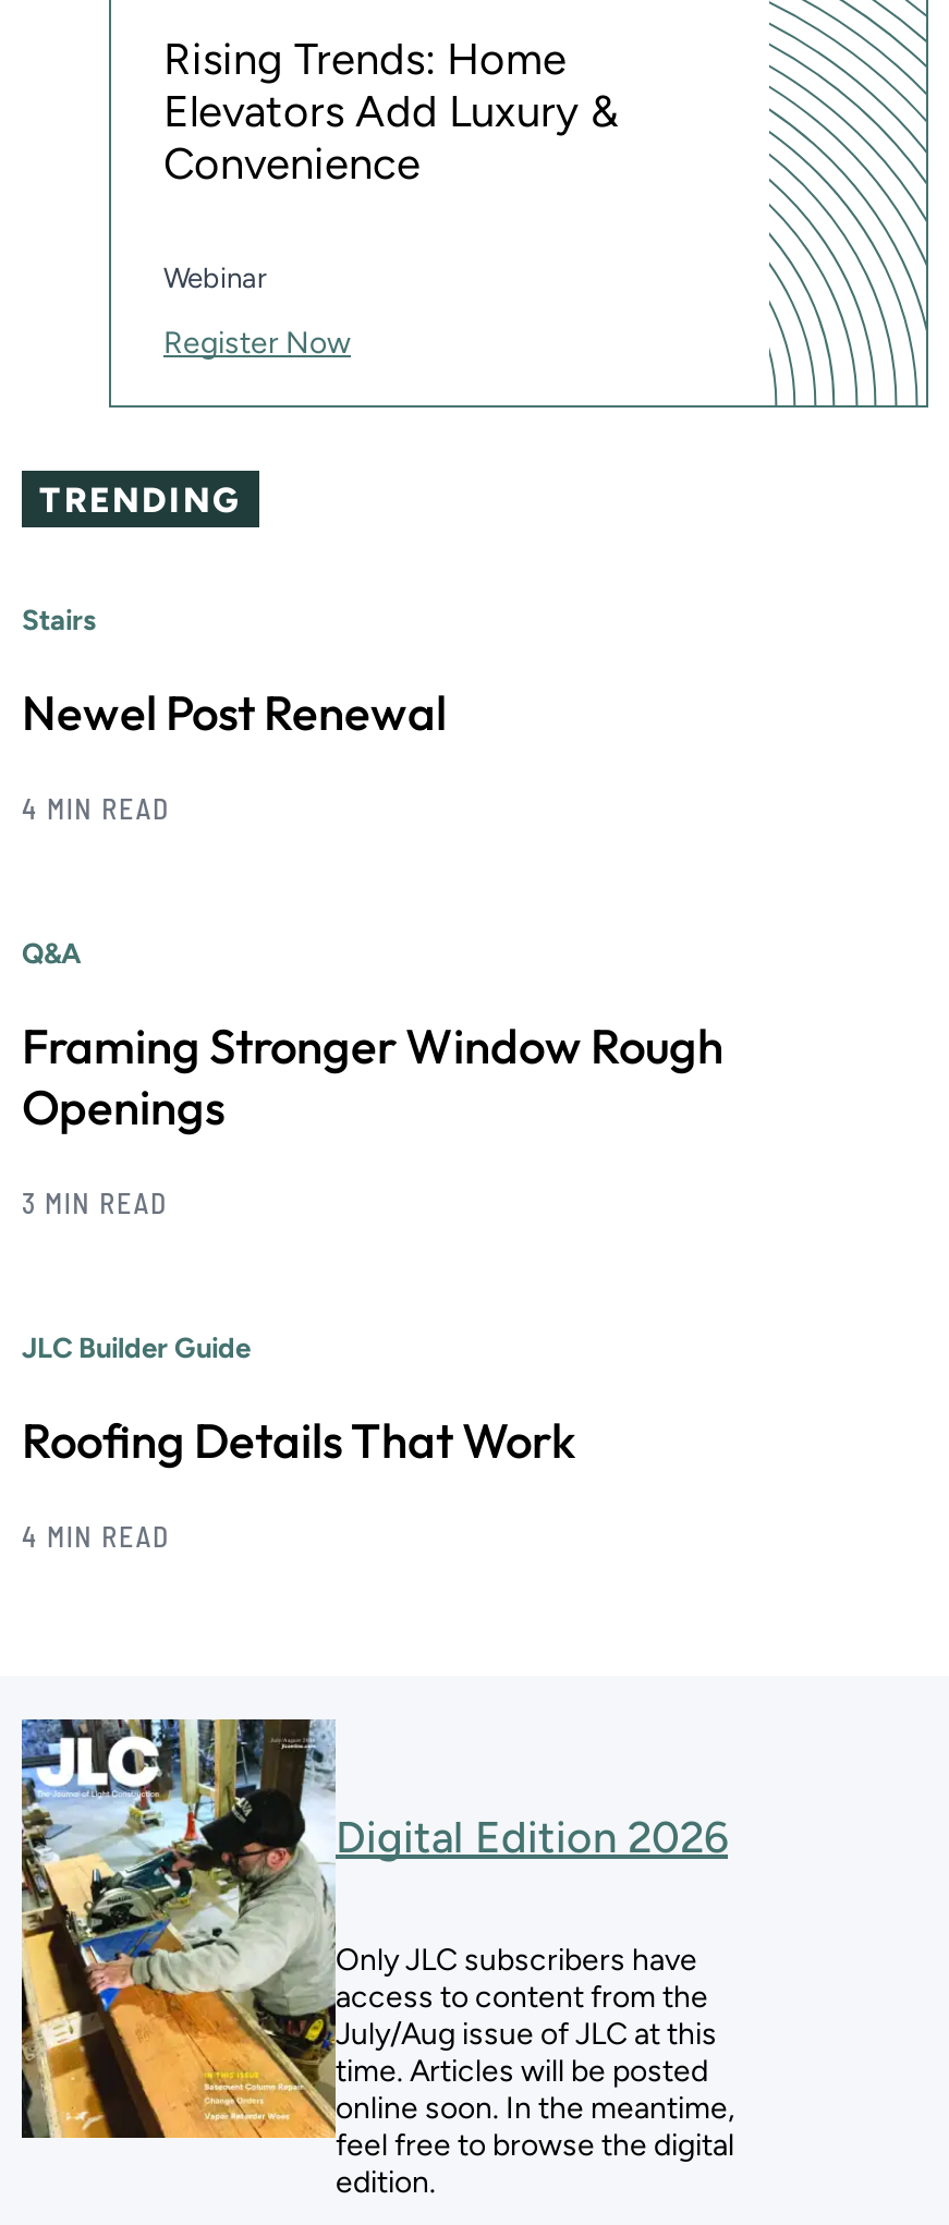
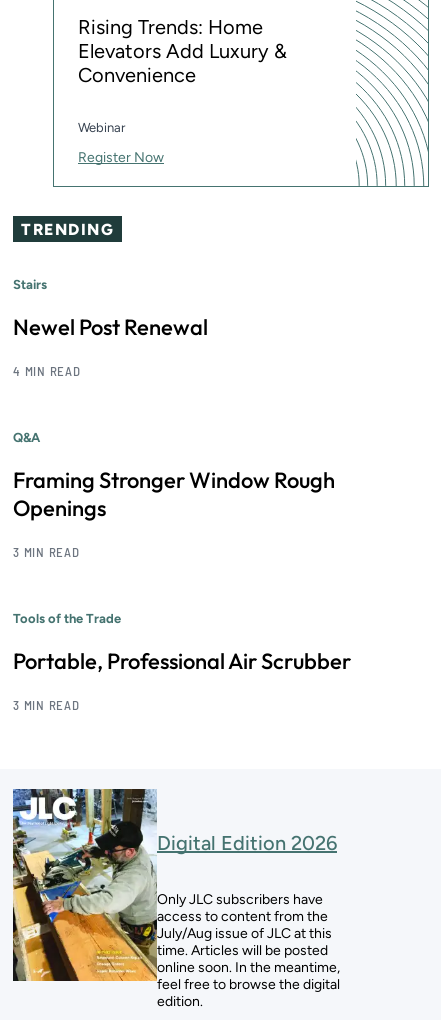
- JLC Builder Guide
+ Tools of the Trade

- Roofing Details That Work
+ Portable, Professional Air Scrubber

- 4 MIN READ
+ 3 MIN READ
